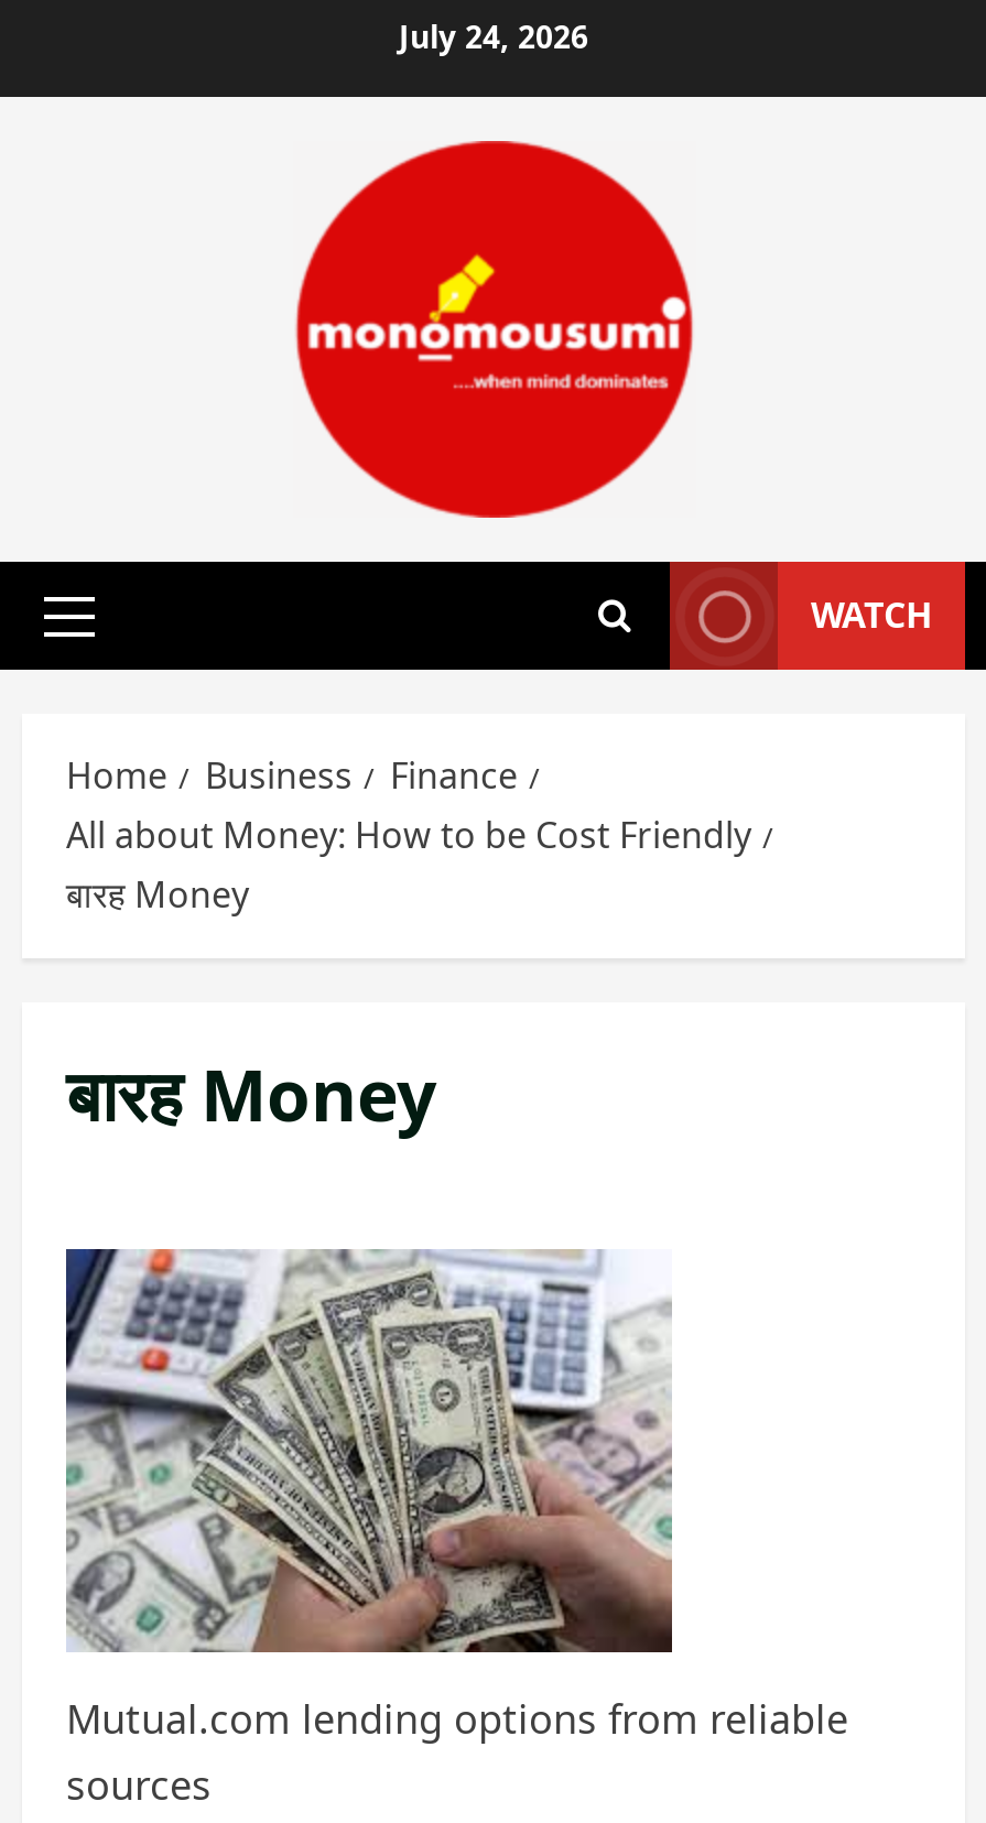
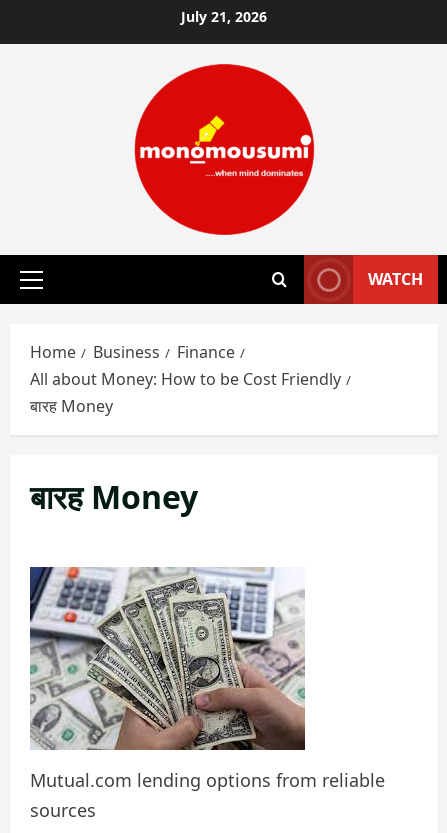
- July 24, 2026
+ July 21, 2026
